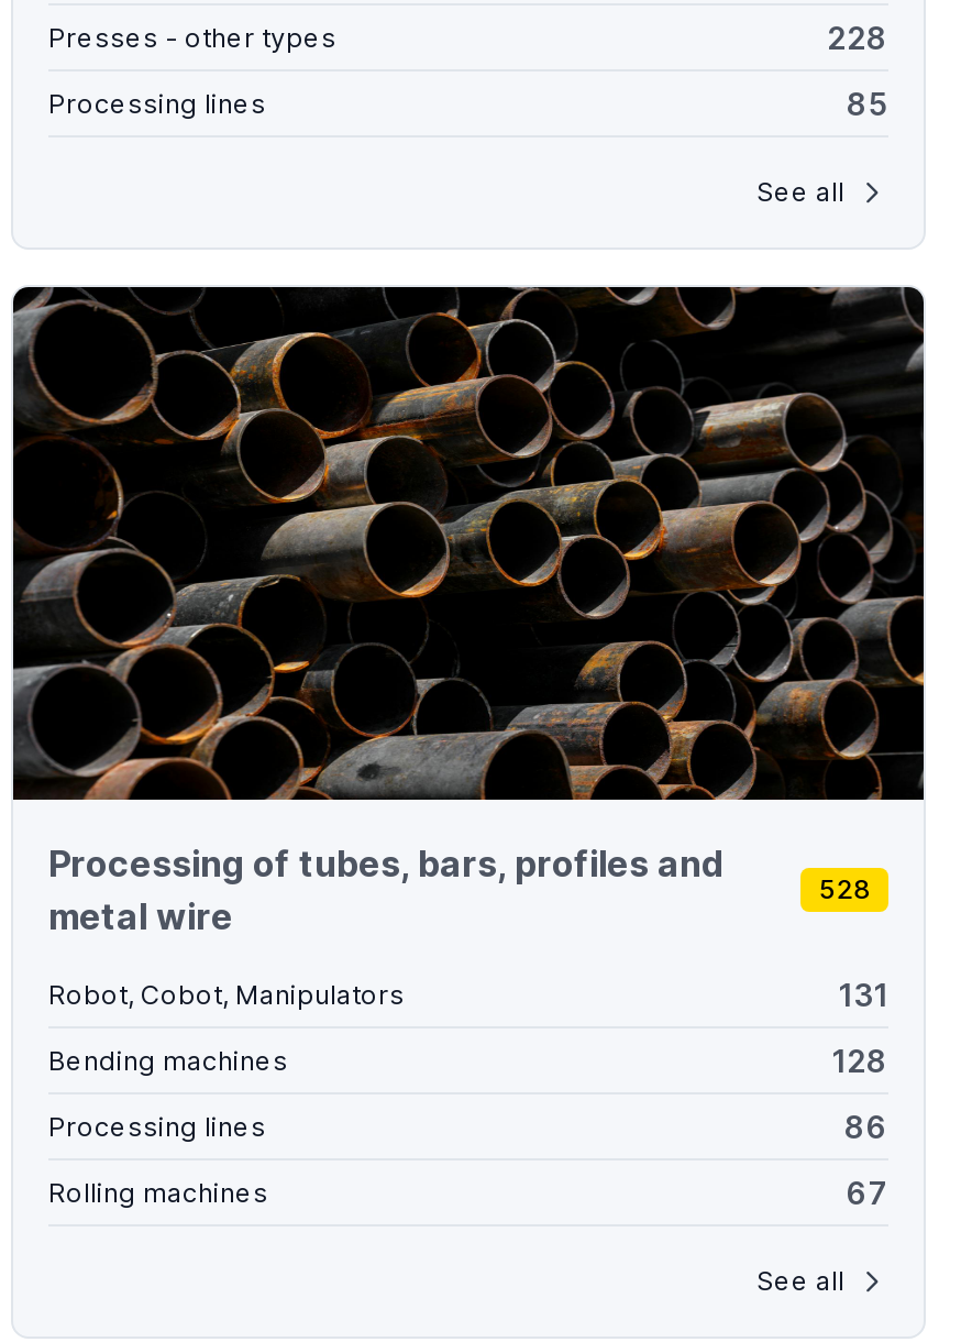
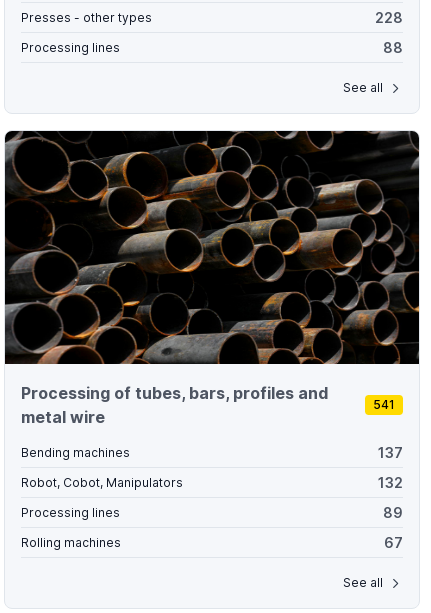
- 85
+ 88

- 528
- 131
+ 541

moved down: Robot, Cobot, Manipulators

moved up: Bending machines

- 128
+ 137
+ 132

- 86
+ 89
